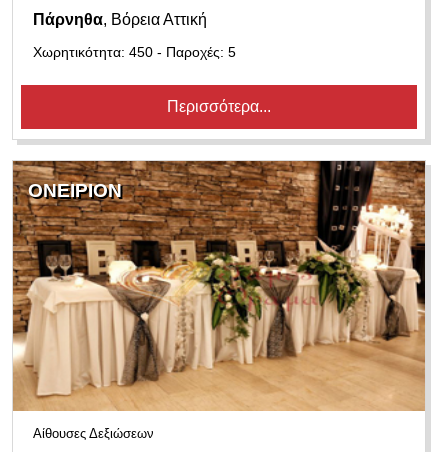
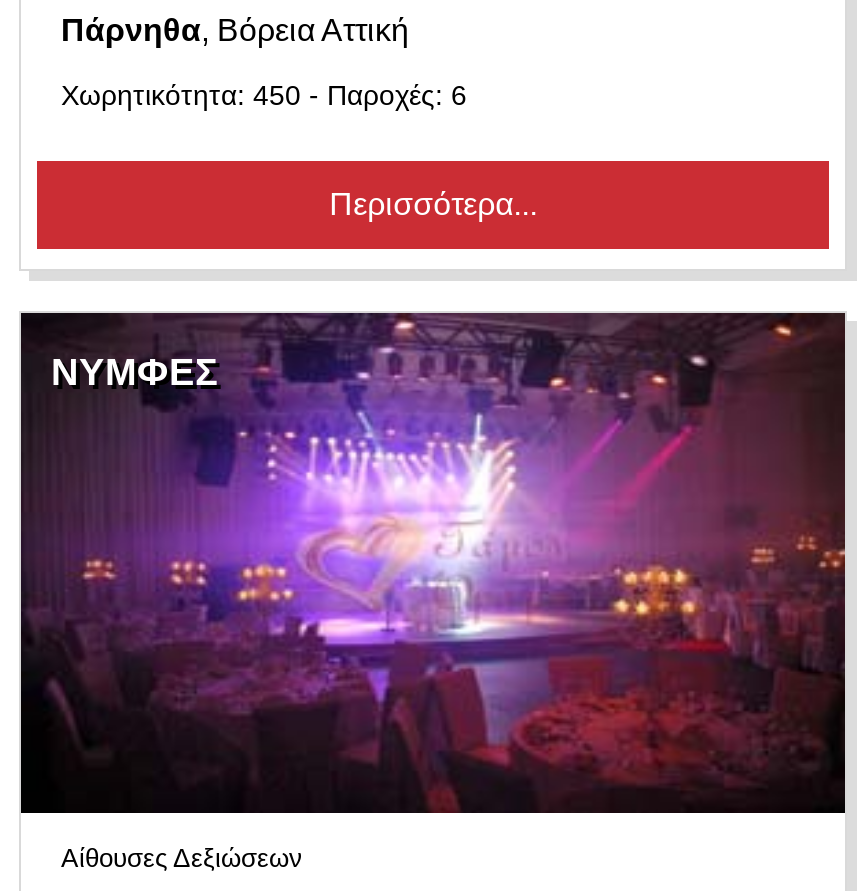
- Χωρητικότητα: 450 - Παροχές: 5
+ Χωρητικότητα: 450 - Παροχές: 6

- [image]
- ΟΝΕΙΡΙΟΝ
+ [image]
+ ΝΥΜΦΕΣ
